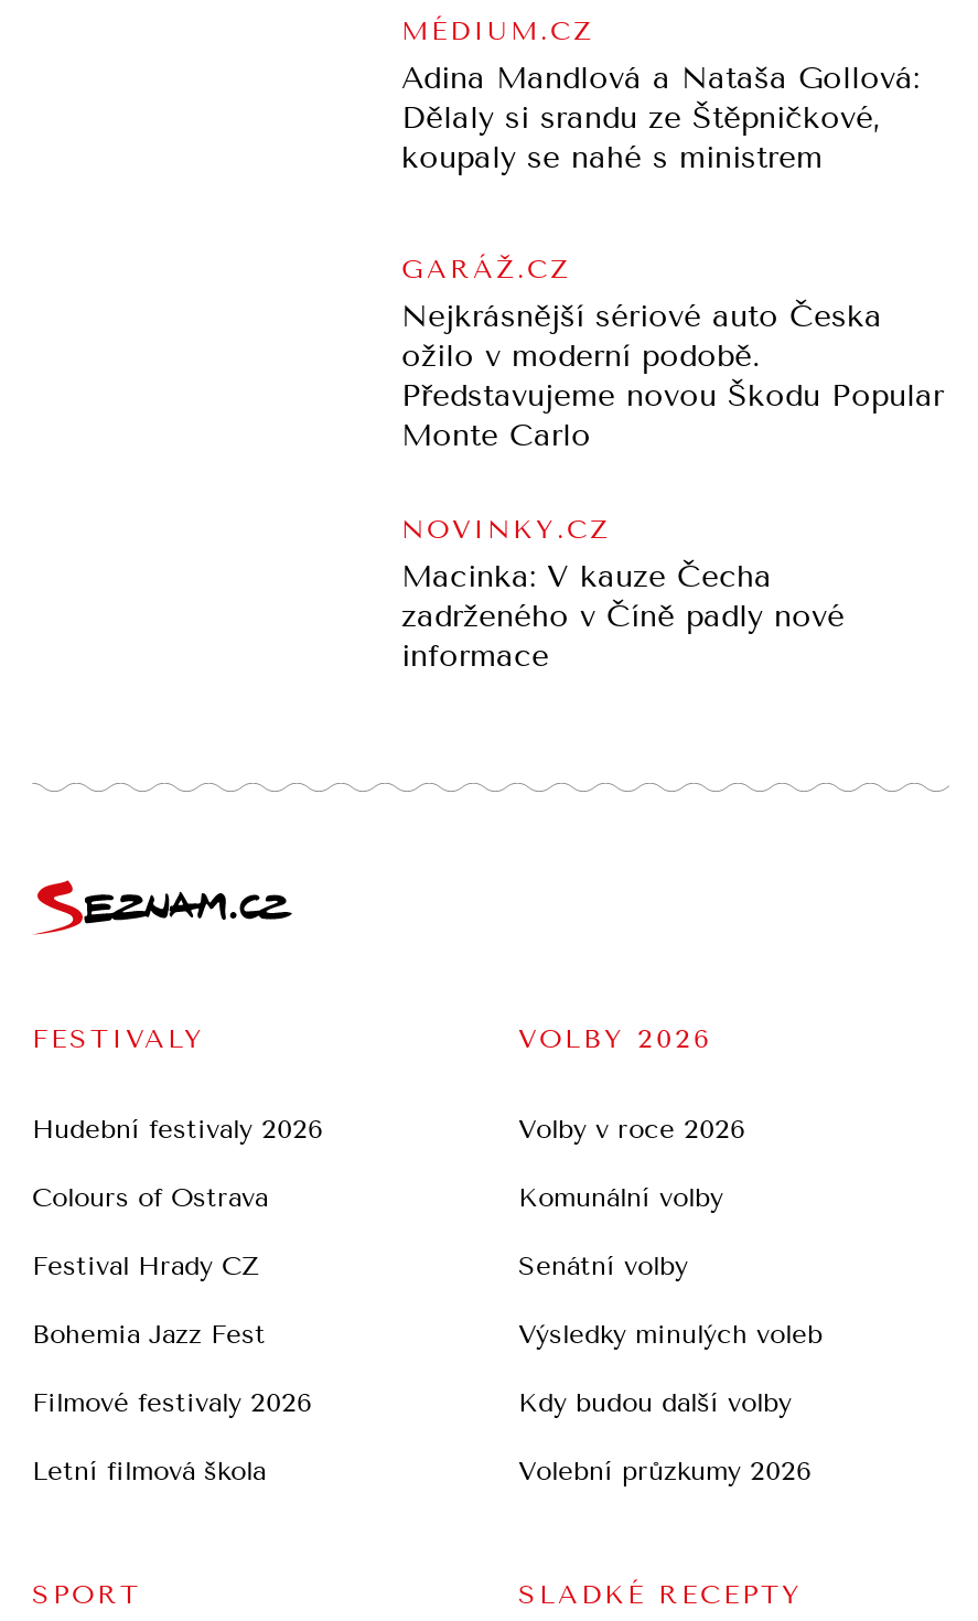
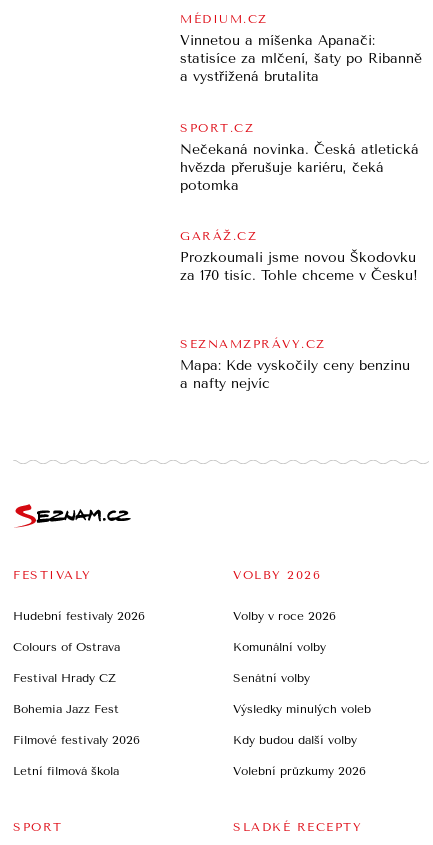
- Adina Mandlová a Nataša Gollová:
- Dělaly si srandu ze Štěpničkové,
- koupaly se nahé s ministrem
+ Vinnetou a míšenka Apanači:
+ statisíce za mlčení, šaty po Ribanně
+ a vystřižená brutalita
+ SPORT.CZ
+ Nečekaná novinka. Česká atletická
+ hvězda přerušuje kariéru, čeká
+ potomka

- Nejkrásnější sériové auto Česka
- ožilo v moderní podobě.
- Představujeme novou Škodu Popular
- Monte Carlo
+ Prozkoumali jsme novou Škodovku
+ za 170 tisíc. Tohle chceme v Česku!

- NOVINKY.CZ
- Macinka: V kauze Čecha
- zadrženého v Číně padly nové
- informace
+ SEZNAMZPRÁVY.CZ
+ Mapa: Kde vyskočily ceny benzinu
+ a nafty nejvíc
